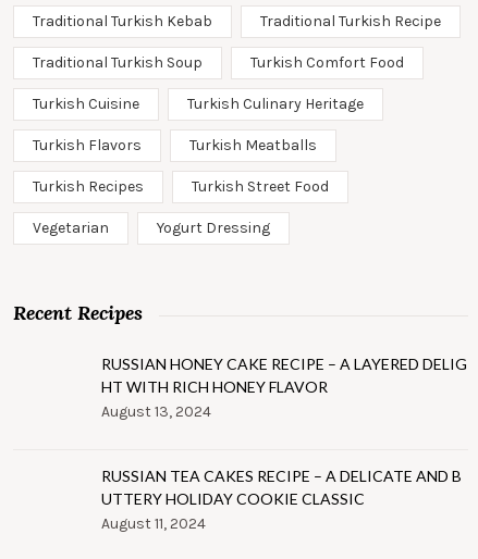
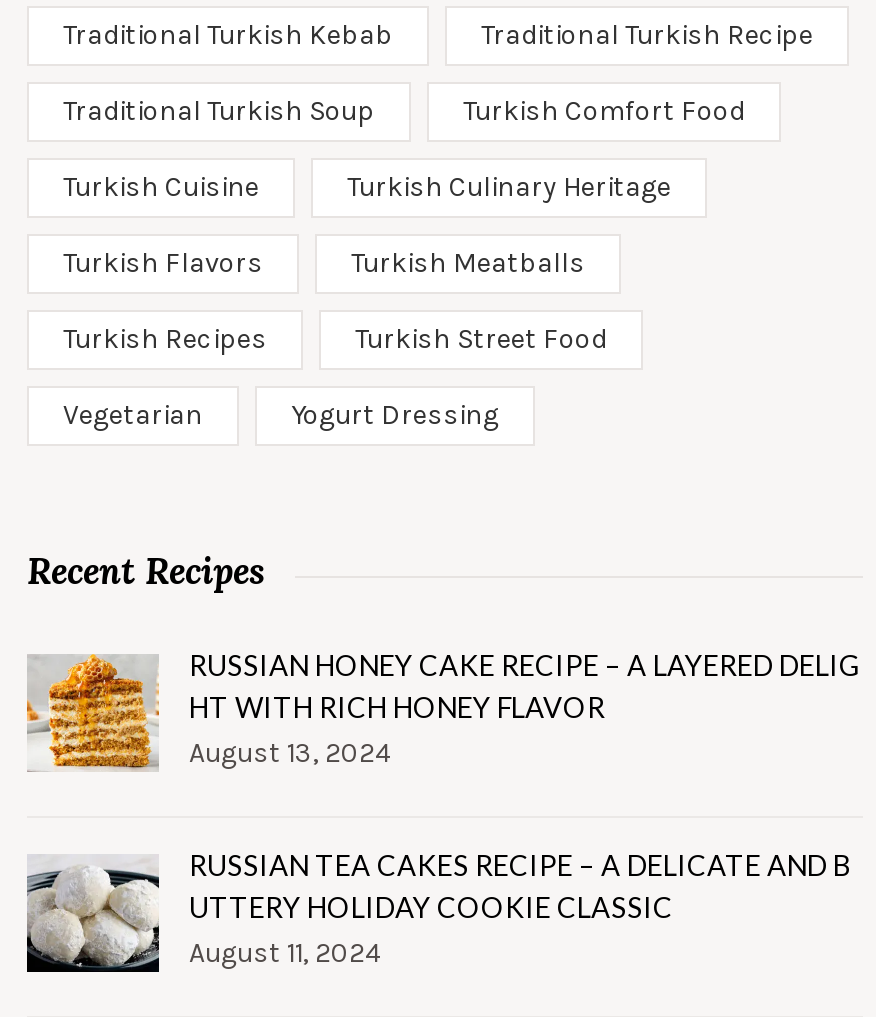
+ [image]

+ [image]
